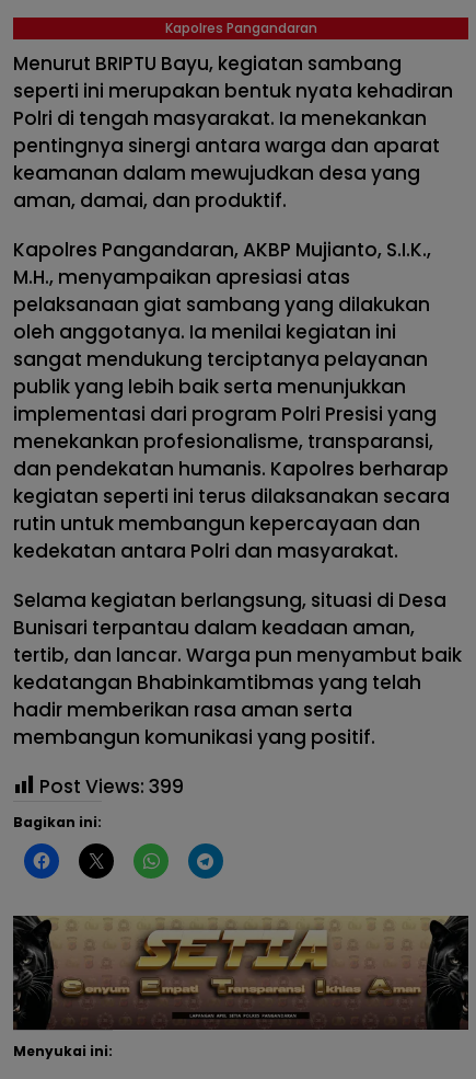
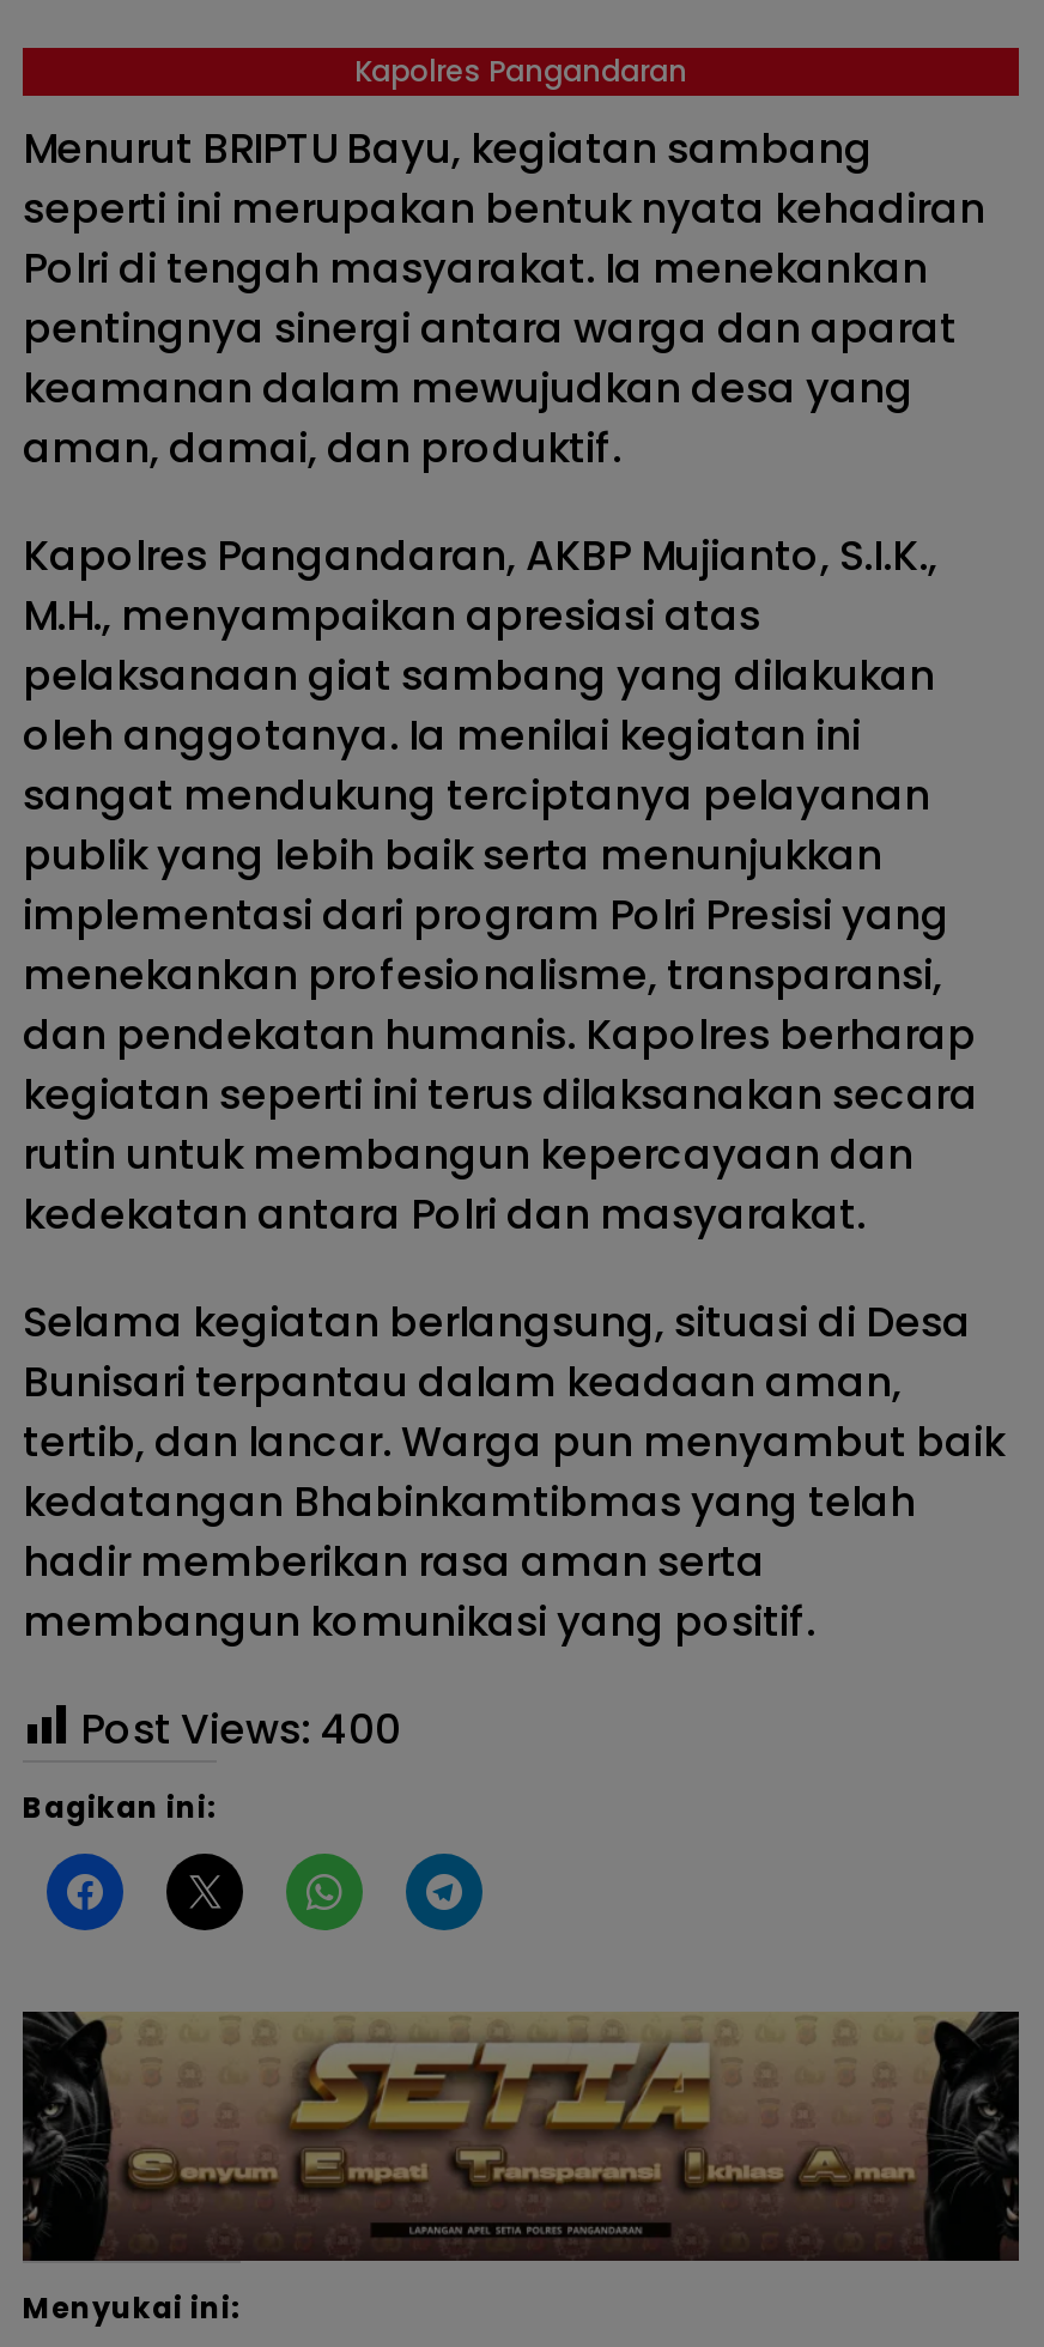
- Post Views: 399
+ Post Views: 400
